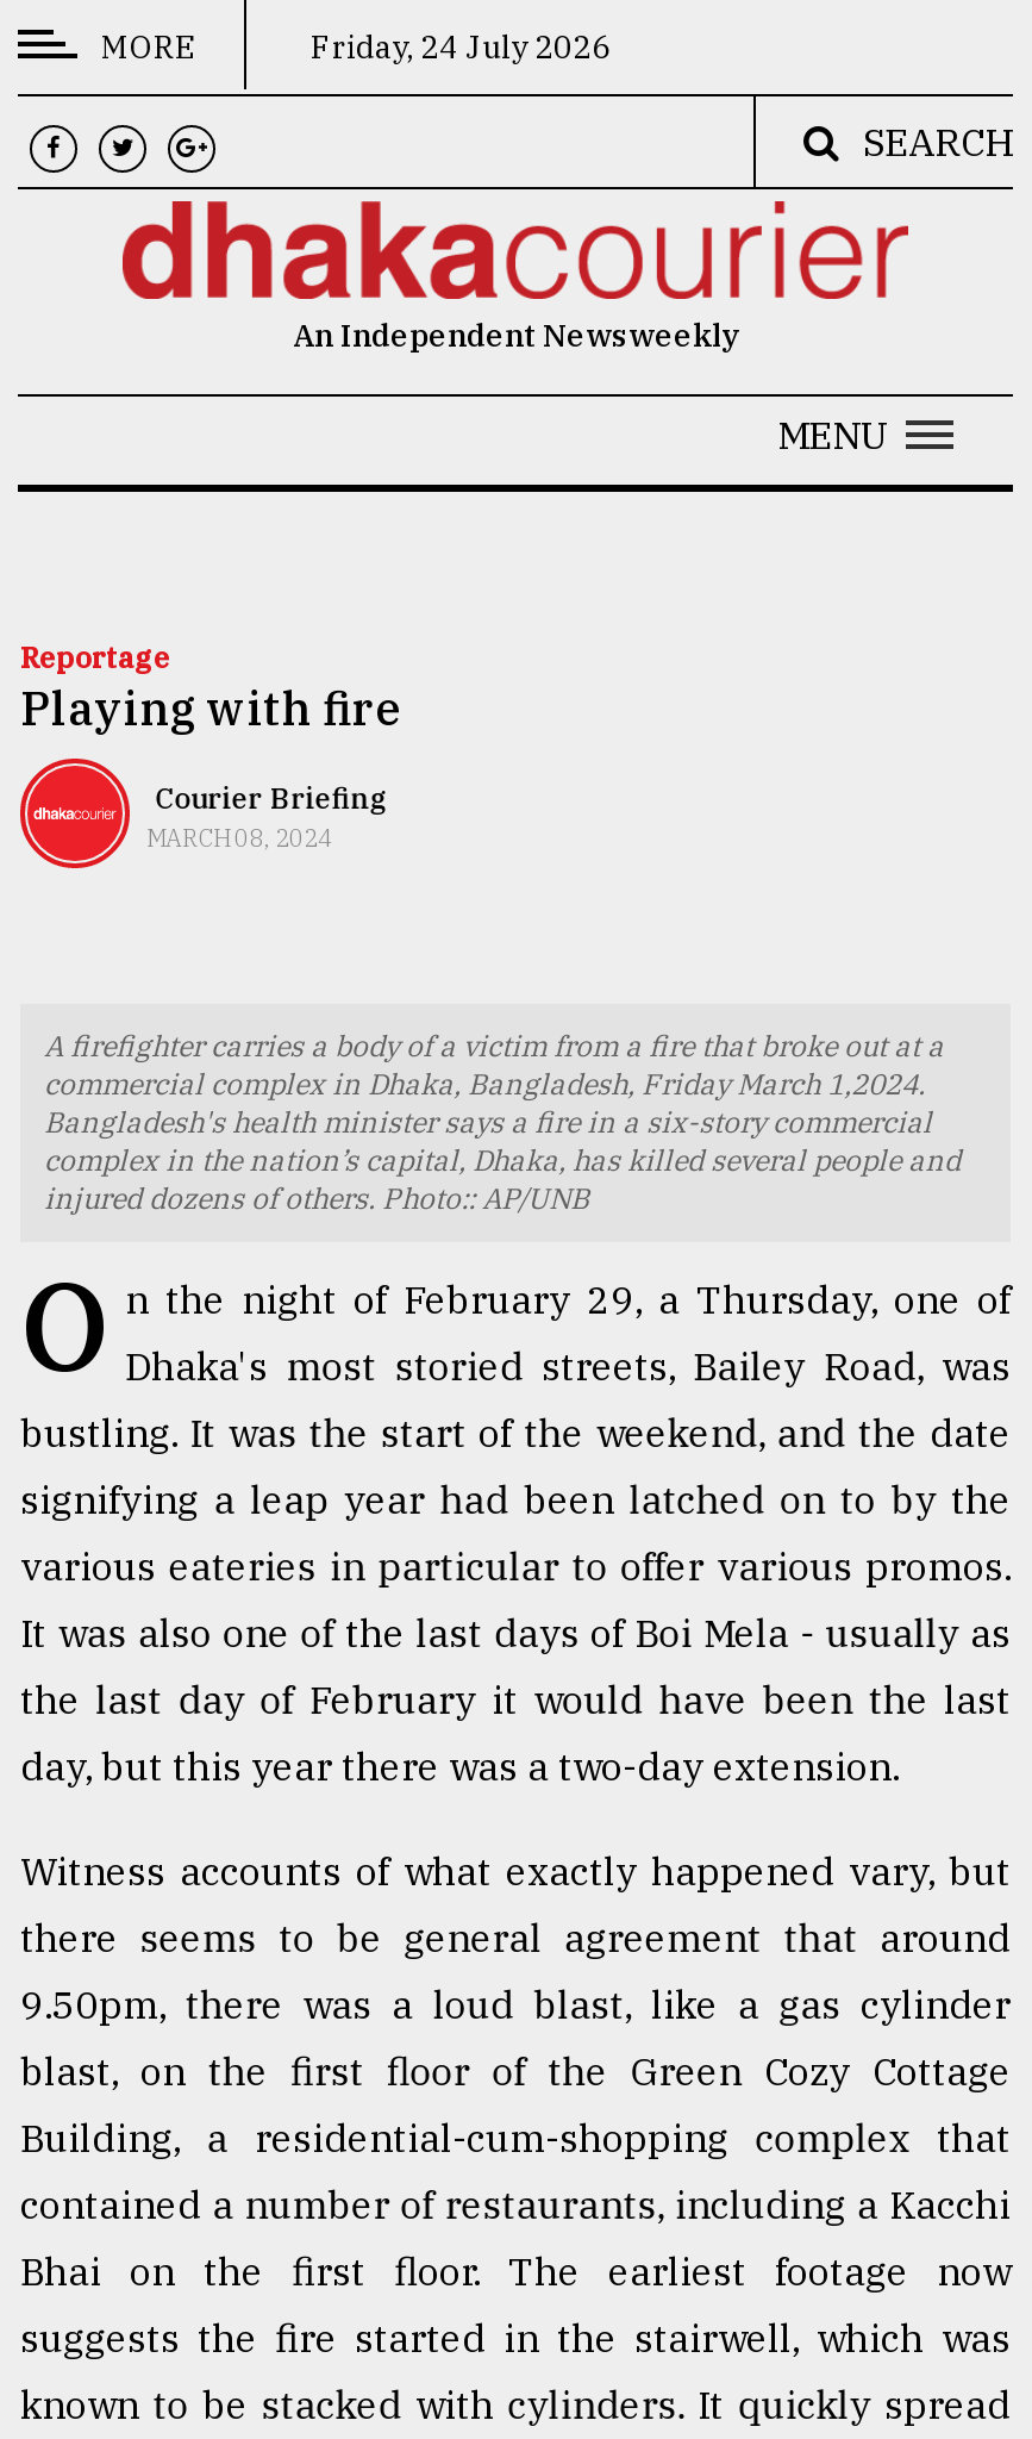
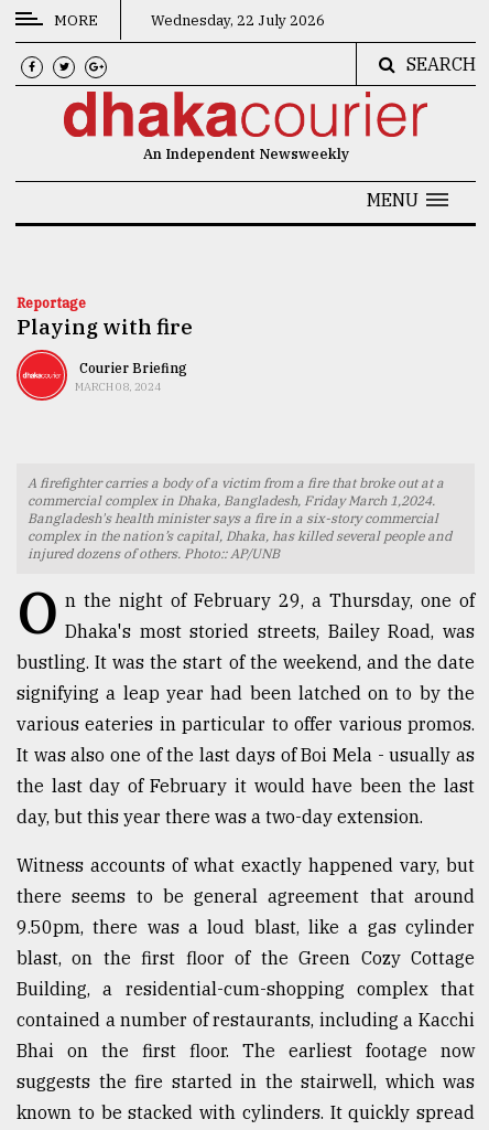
- Friday, 24 July 2026
+ Wednesday, 22 July 2026
